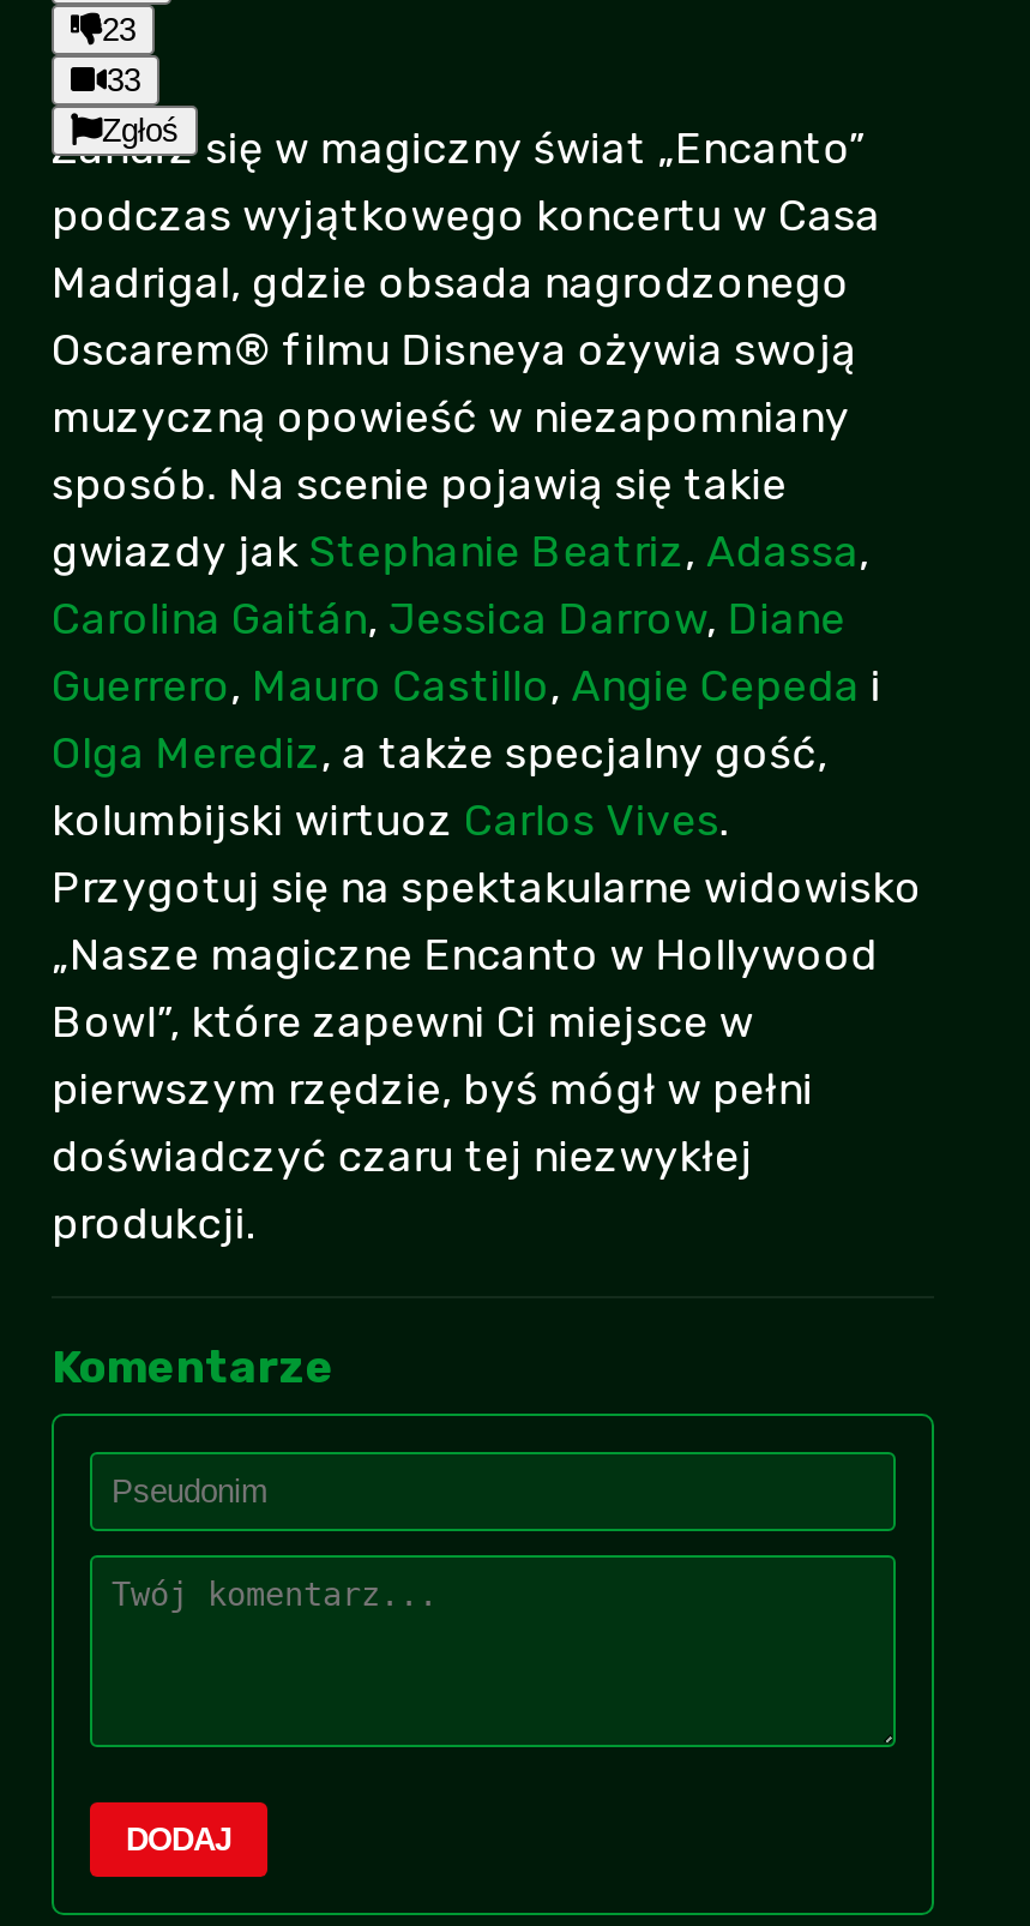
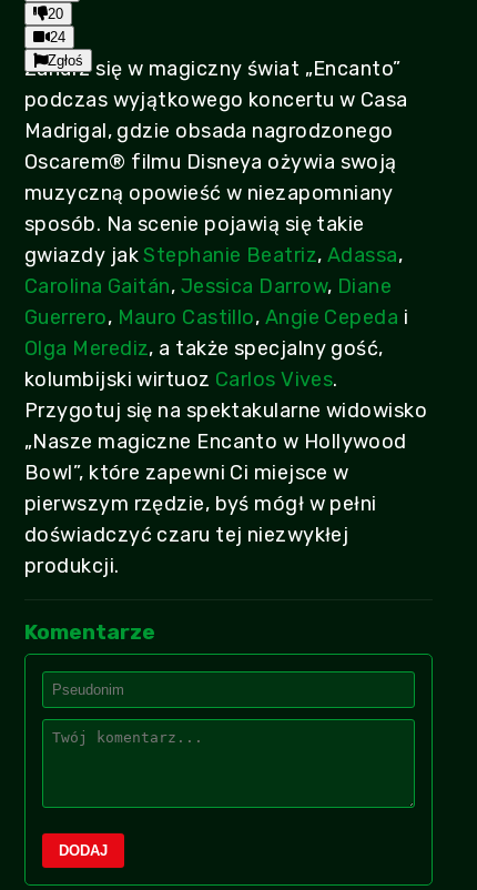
- 23
+ 20

- 33
+ 24
